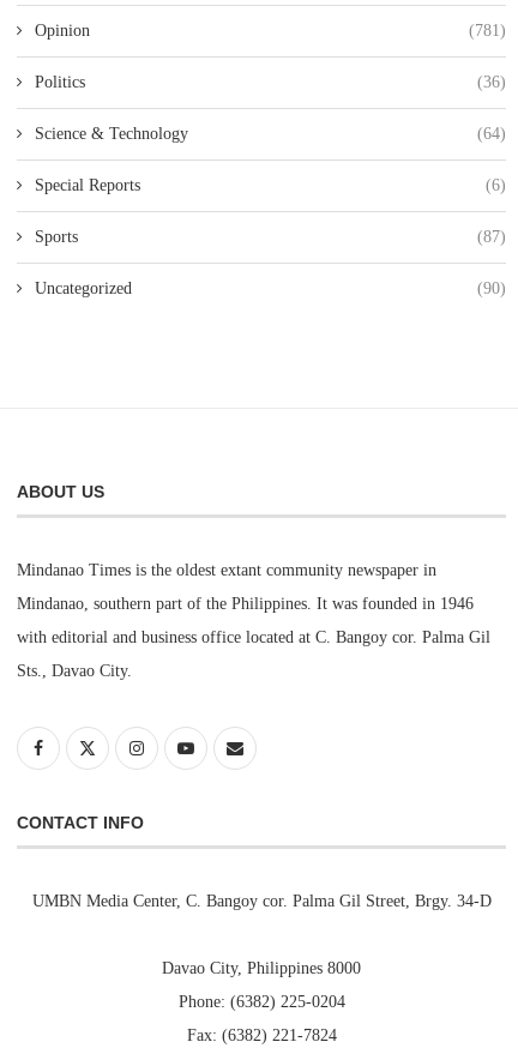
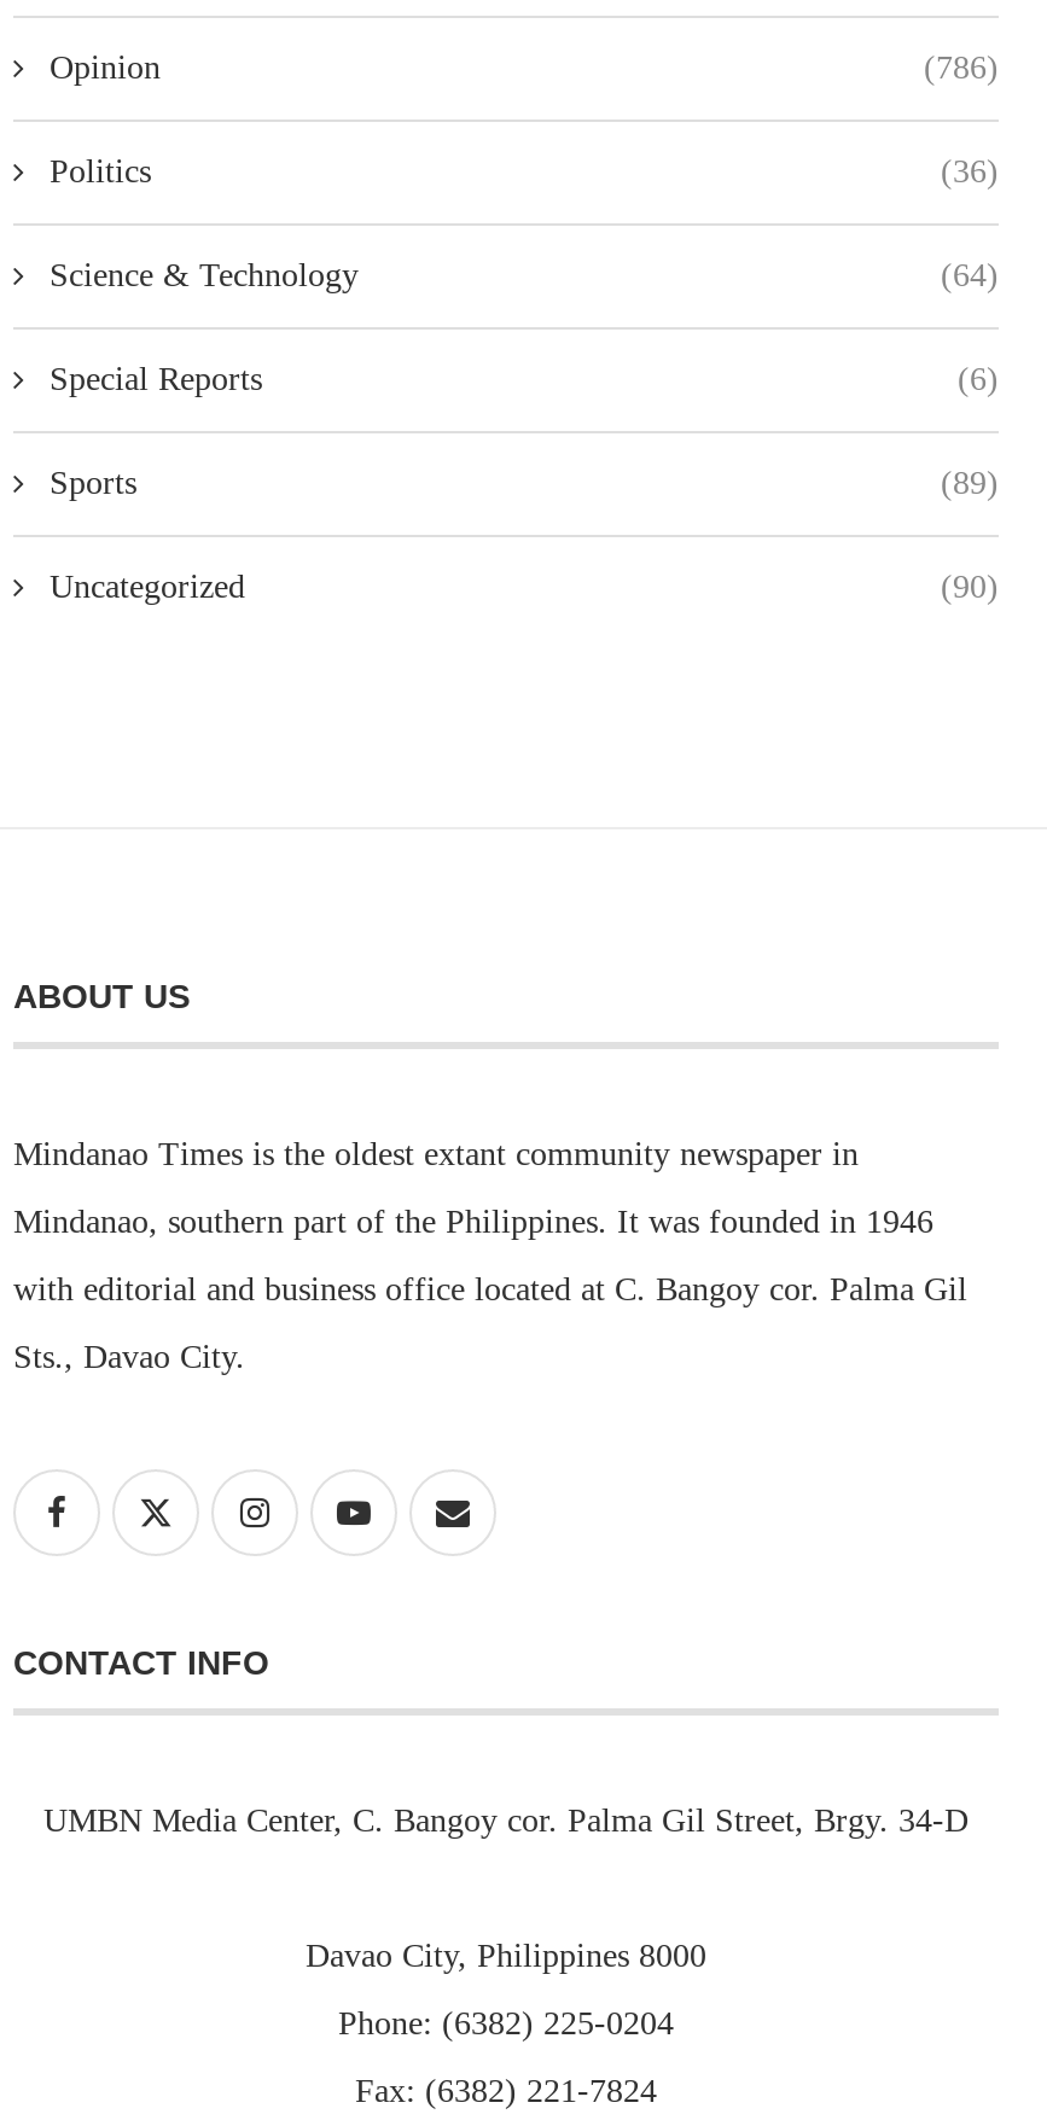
- (781)
+ (786)

- (87)
+ (89)
